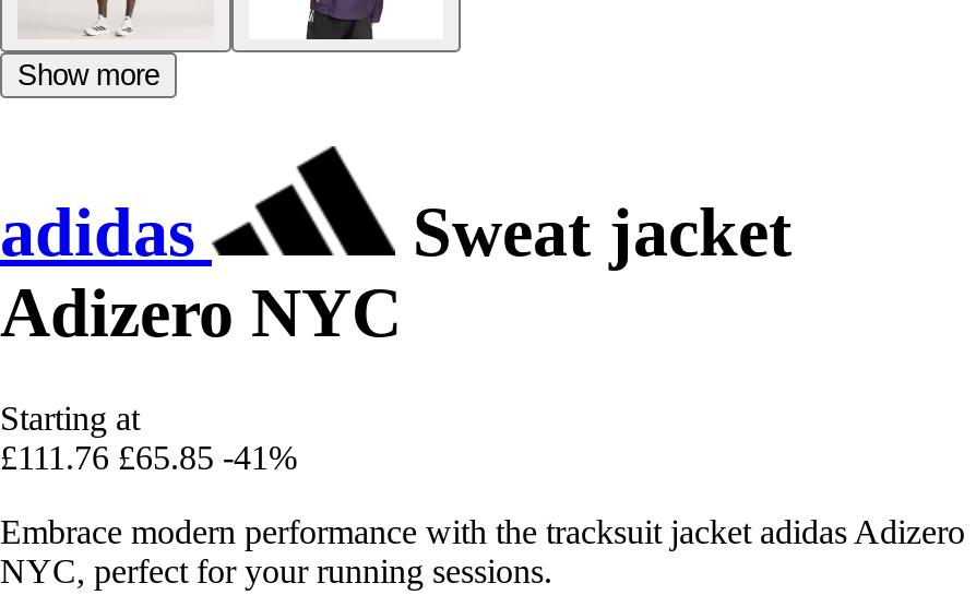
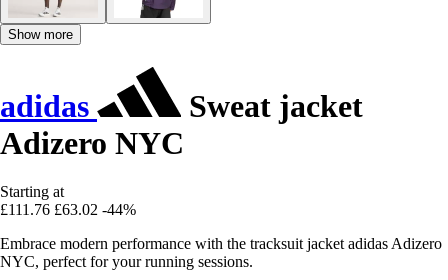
- £111.76 £65.85 -41%
+ £111.76 £63.02 -44%
